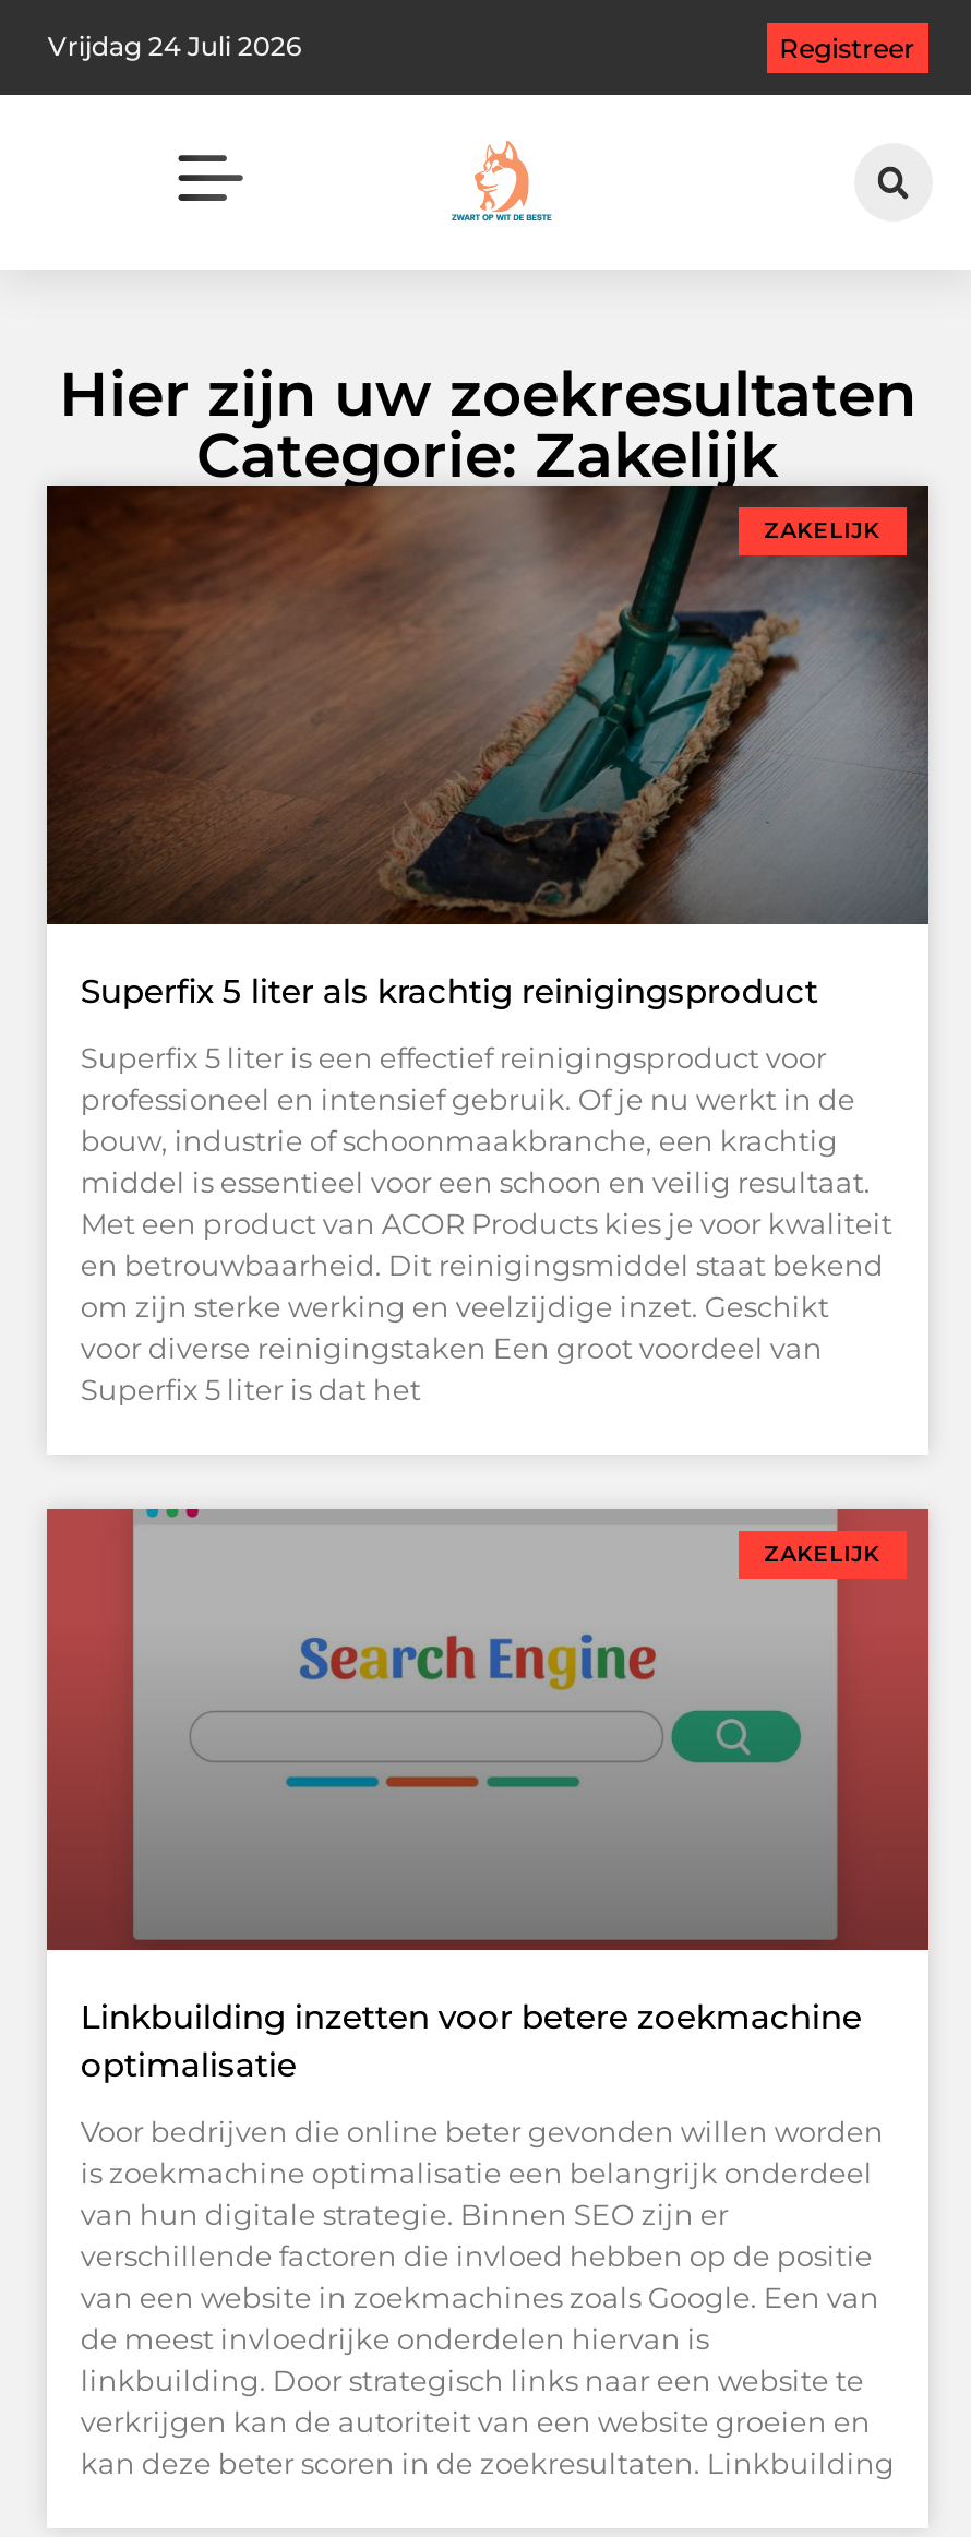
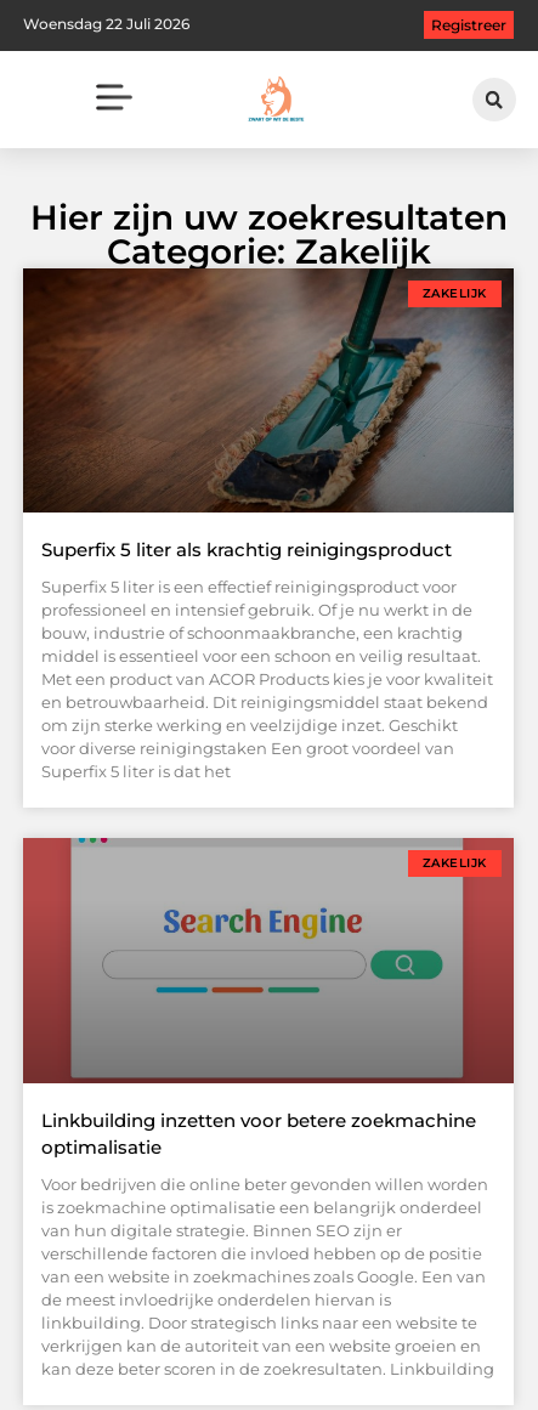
- Vrijdag 24 Juli 2026
+ Woensdag 22 Juli 2026
